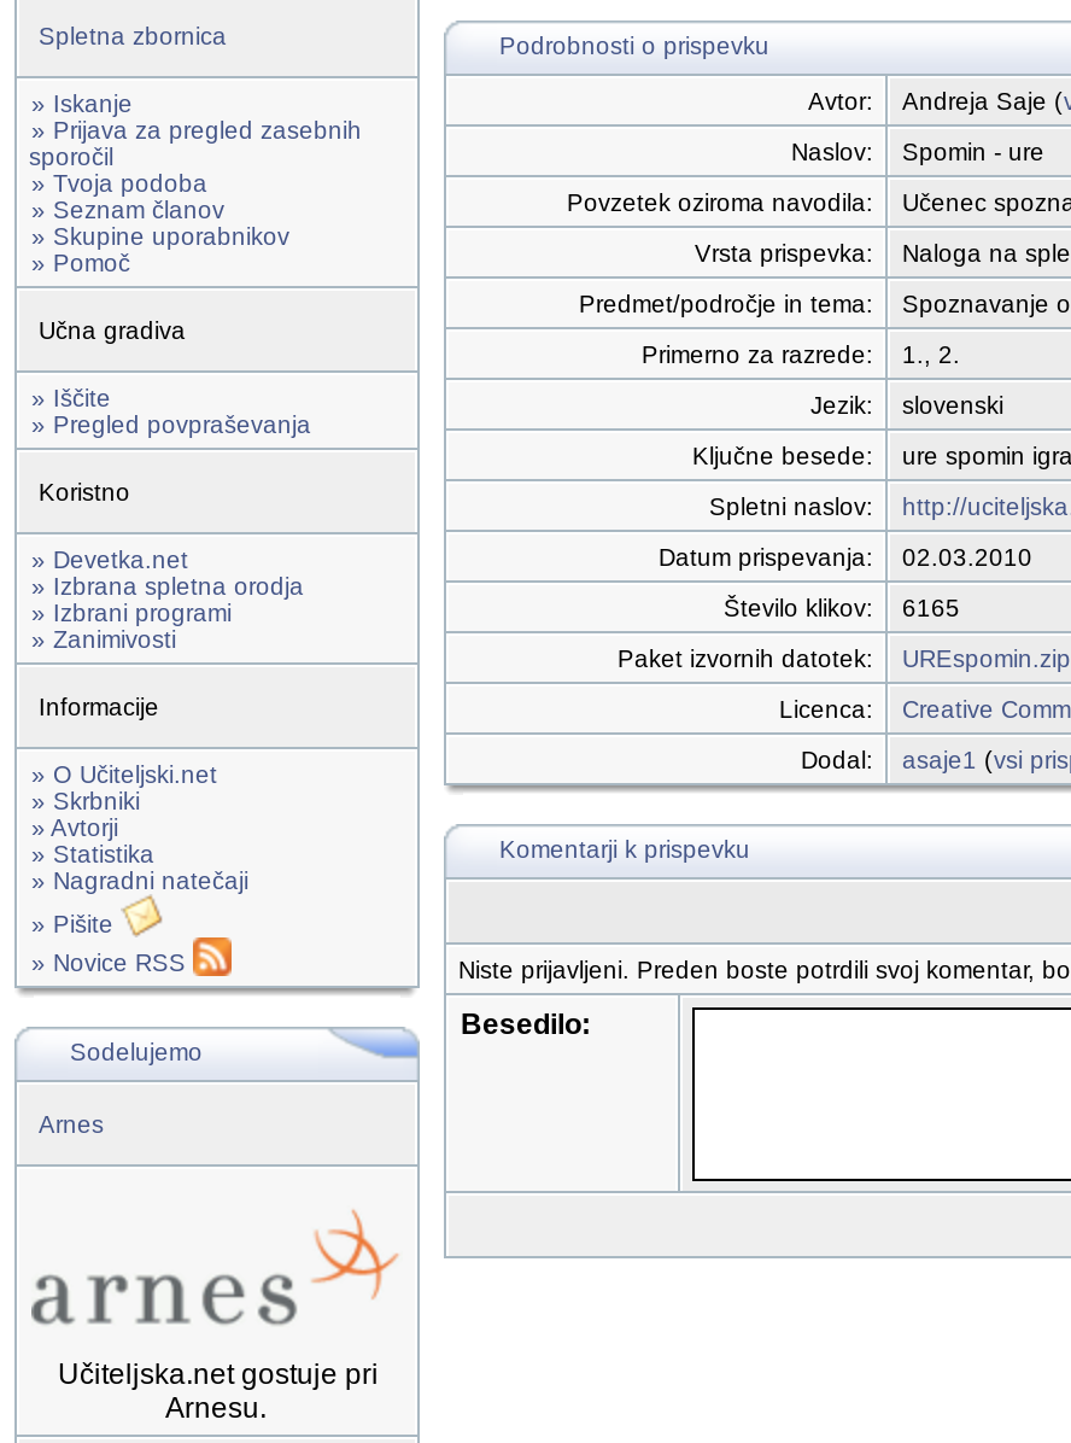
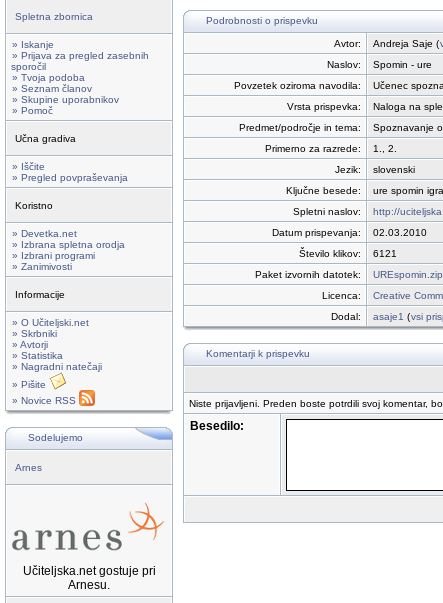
- Število klikov: 6165
+ Število klikov: 6121
